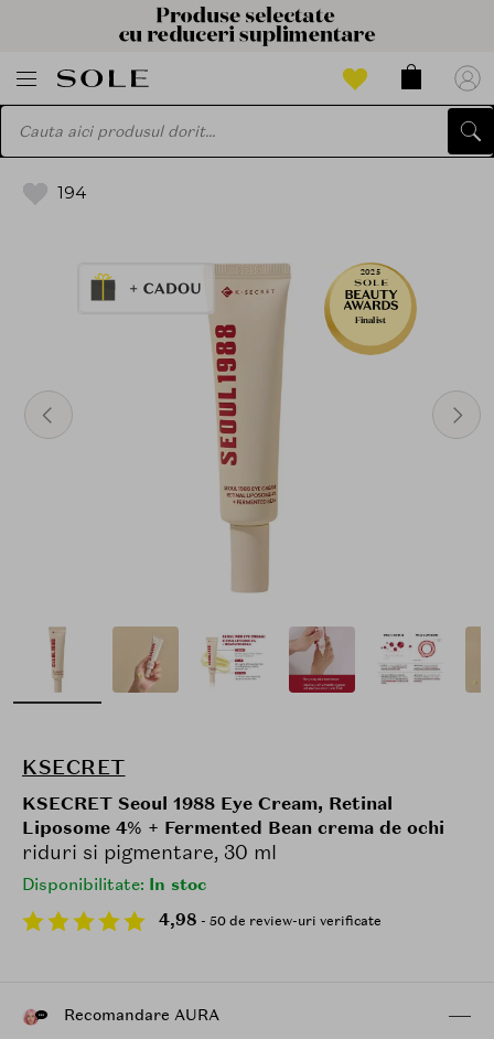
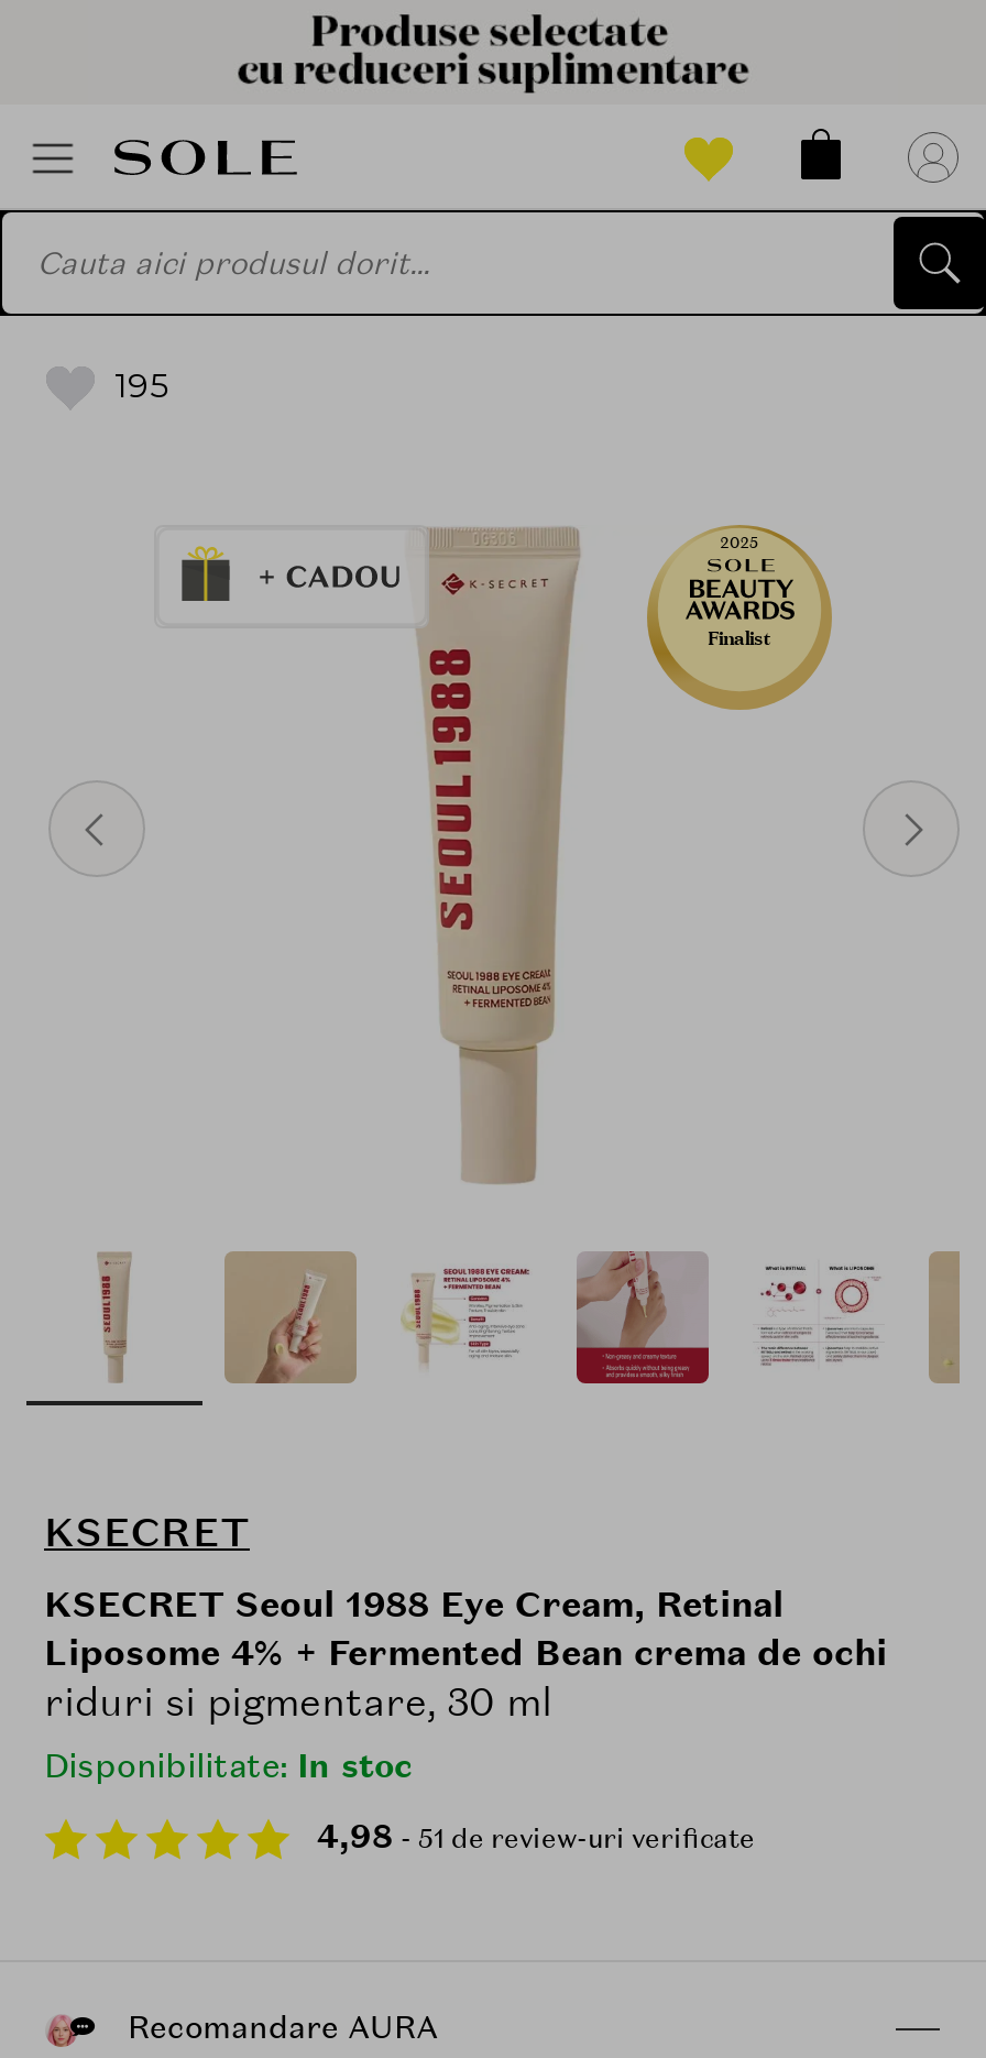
- 194
+ 195

- 4,98 - 50 de review-uri verificate
+ 4,98 - 51 de review-uri verificate
